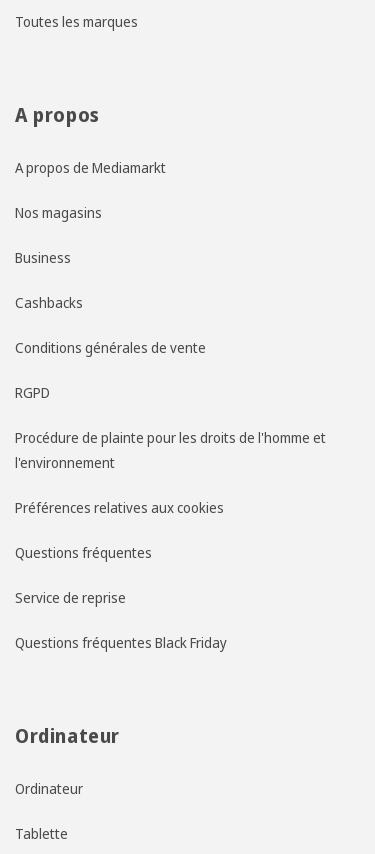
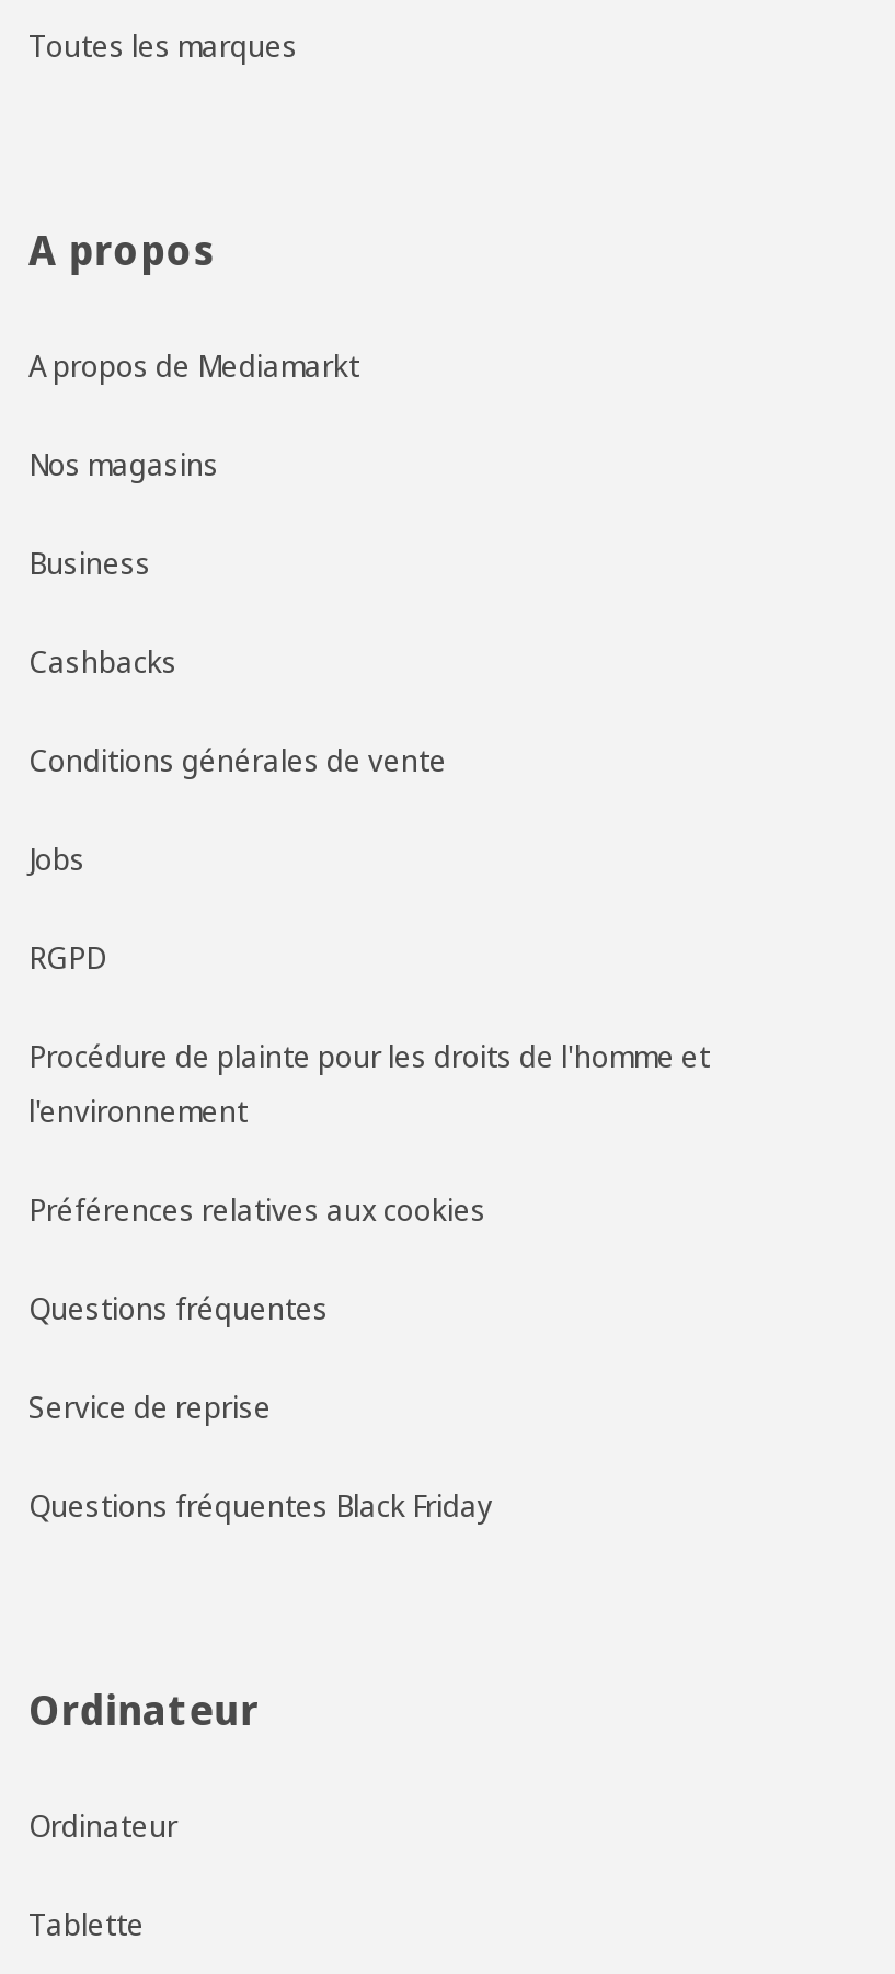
+ Jobs
